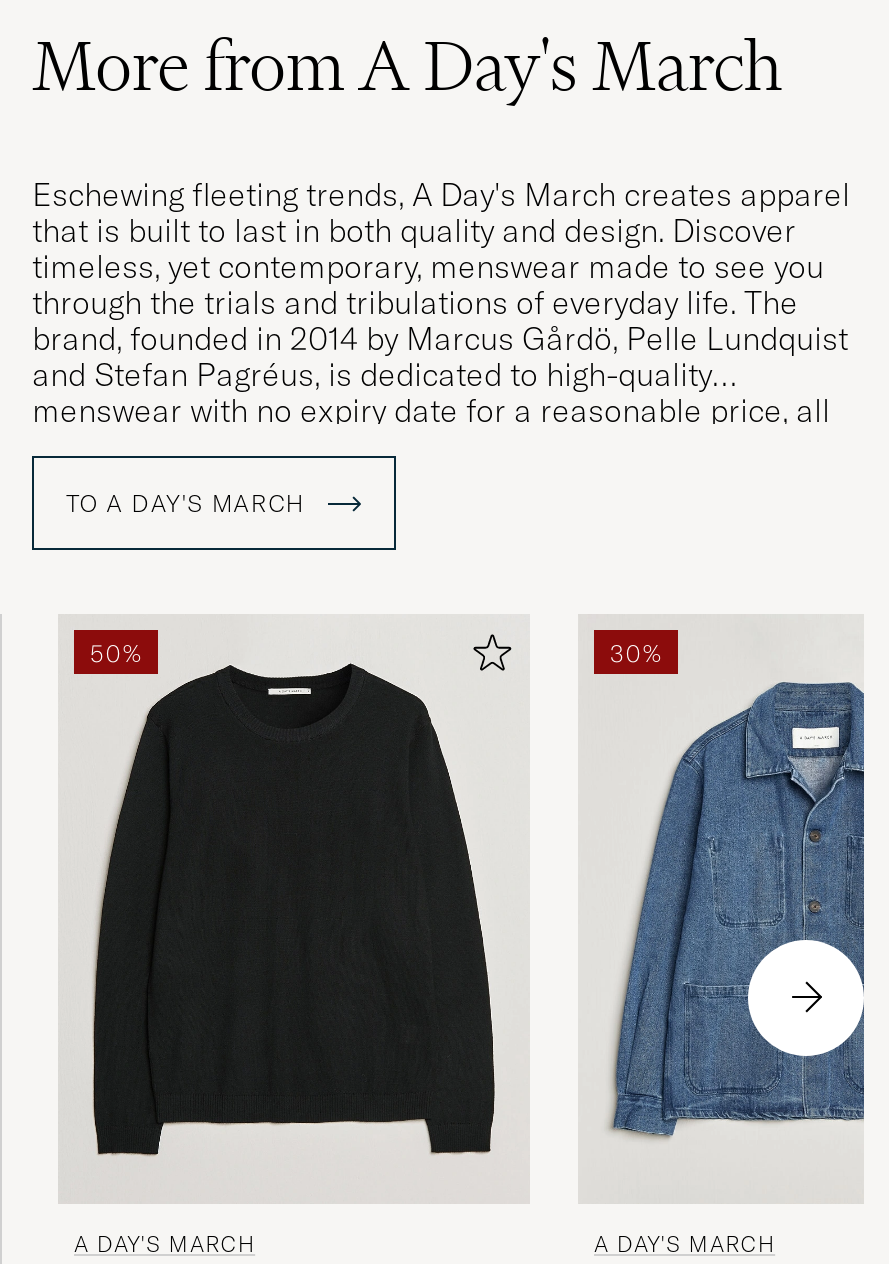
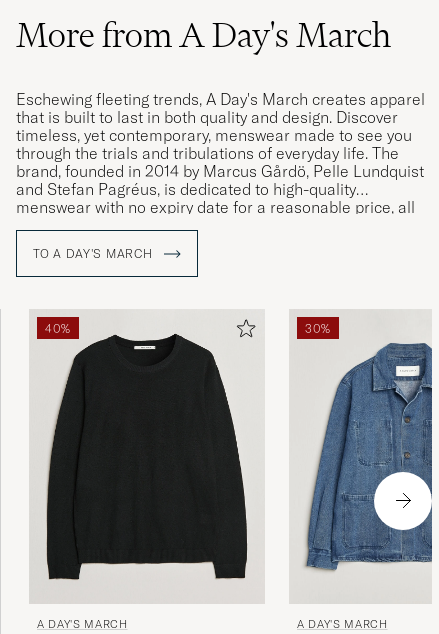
- 50%
+ 40%
